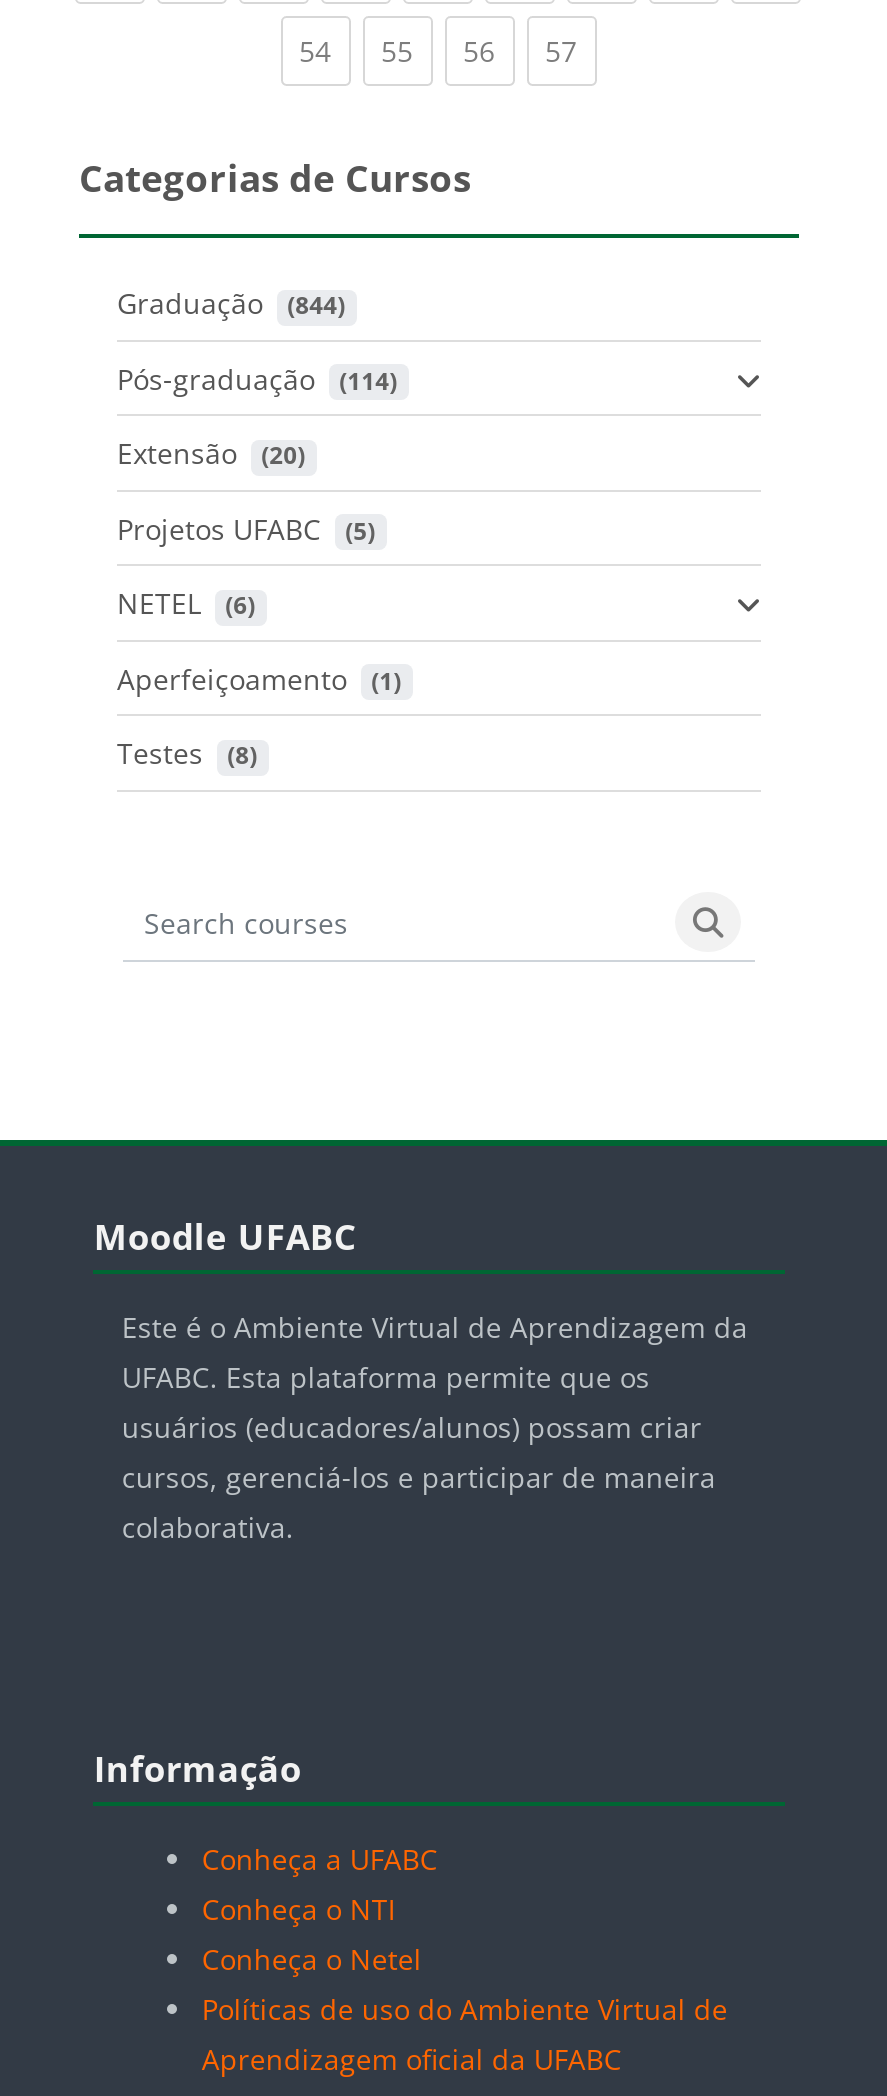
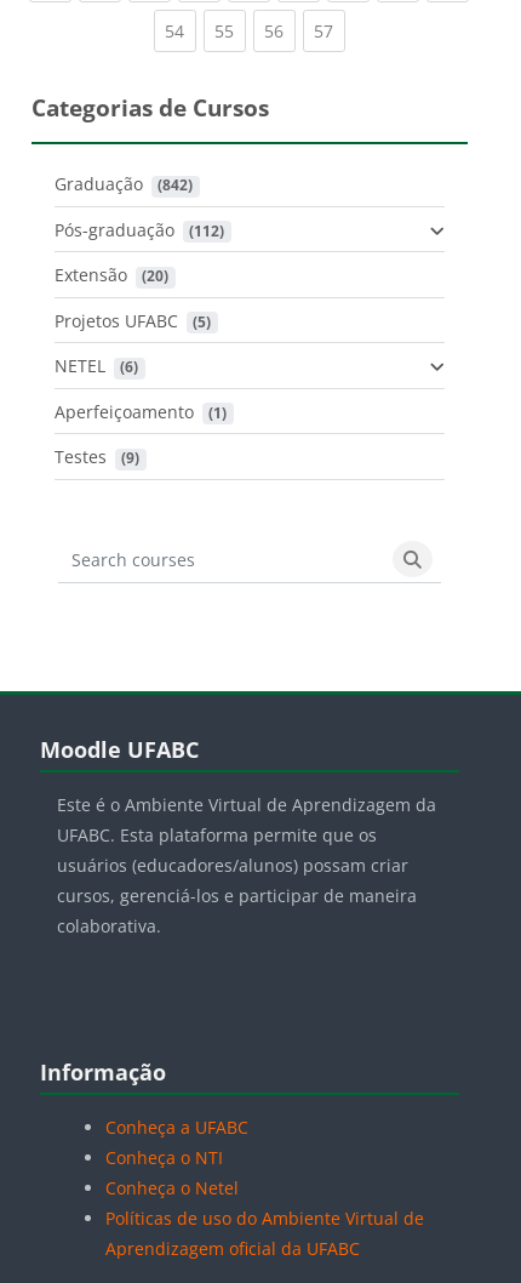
- Graduação (844)
+ Graduação (842)

- Pós-graduação (114)
+ Pós-graduação (112)

- Testes (8)
+ Testes (9)
